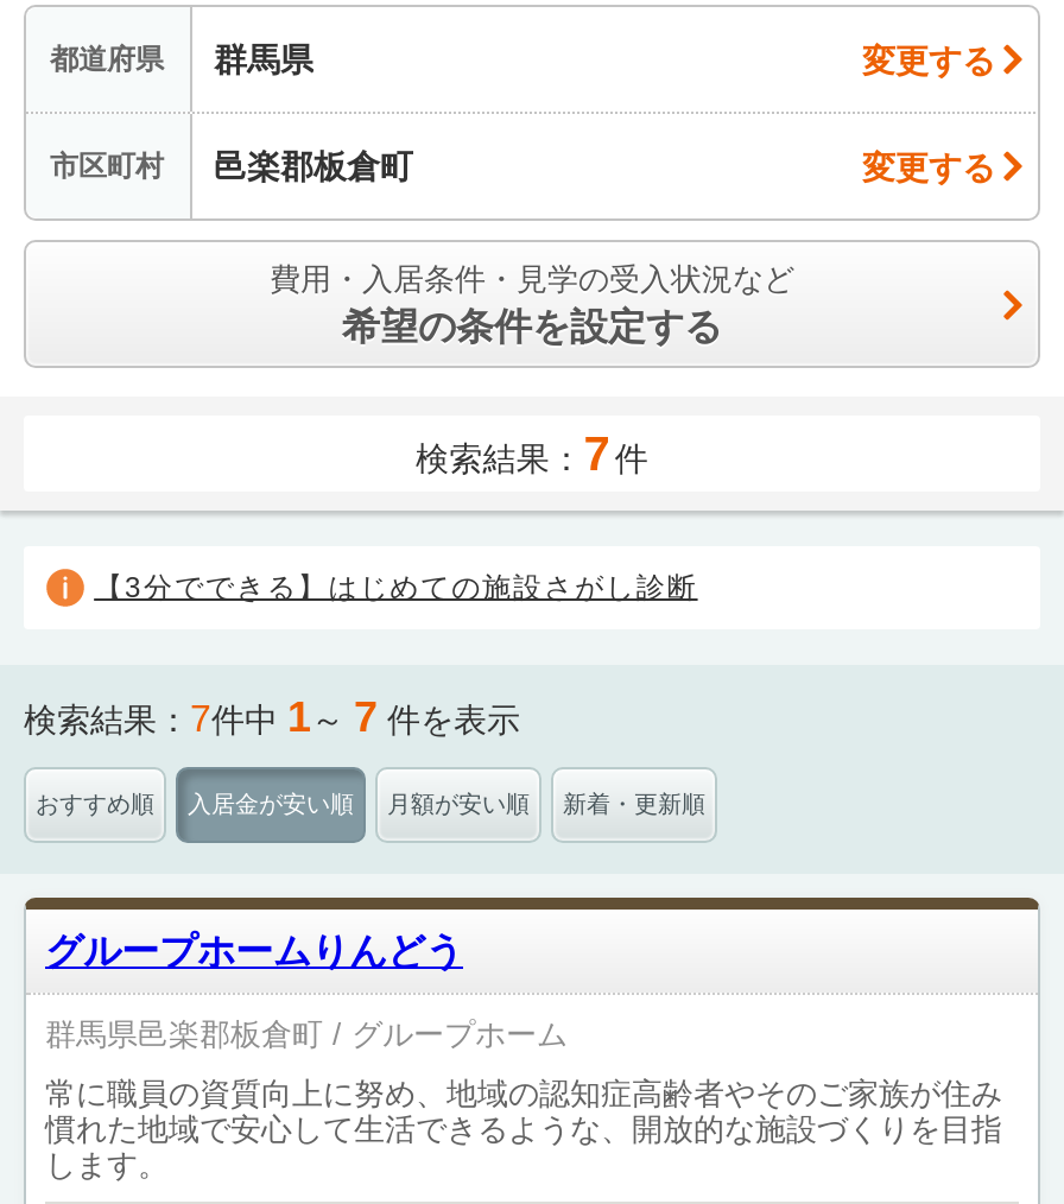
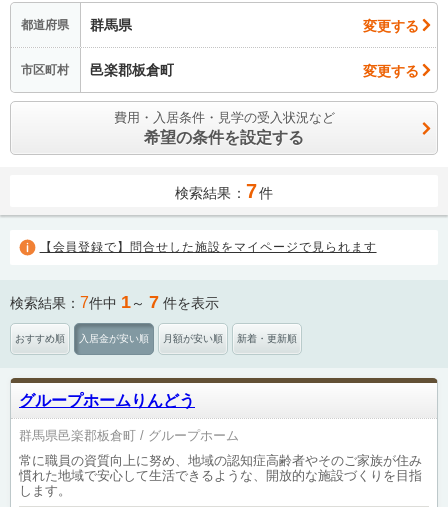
- 【3分でできる】はじめての施設さがし診断
+ 【会員登録で】問合せした施設をマイページで見られます
